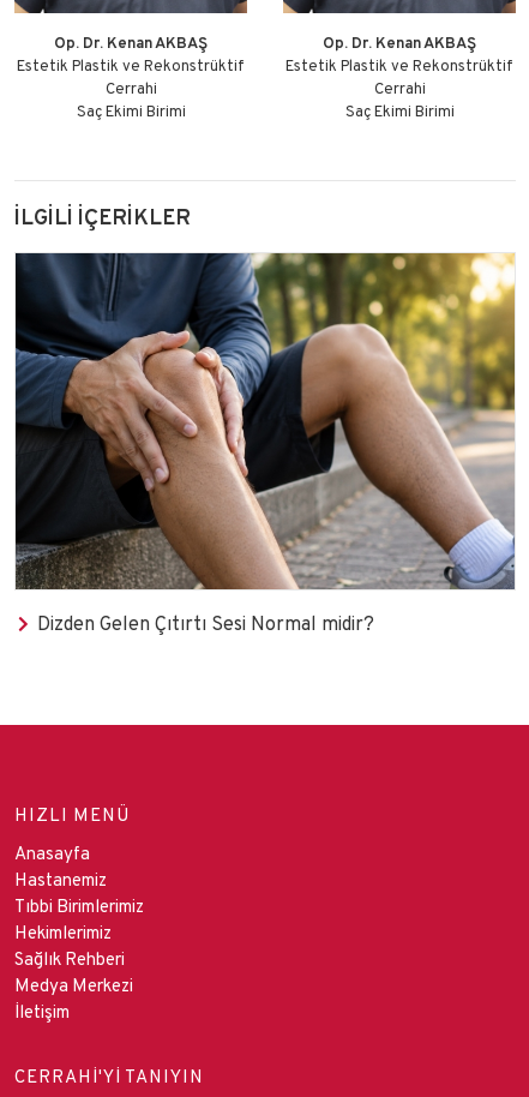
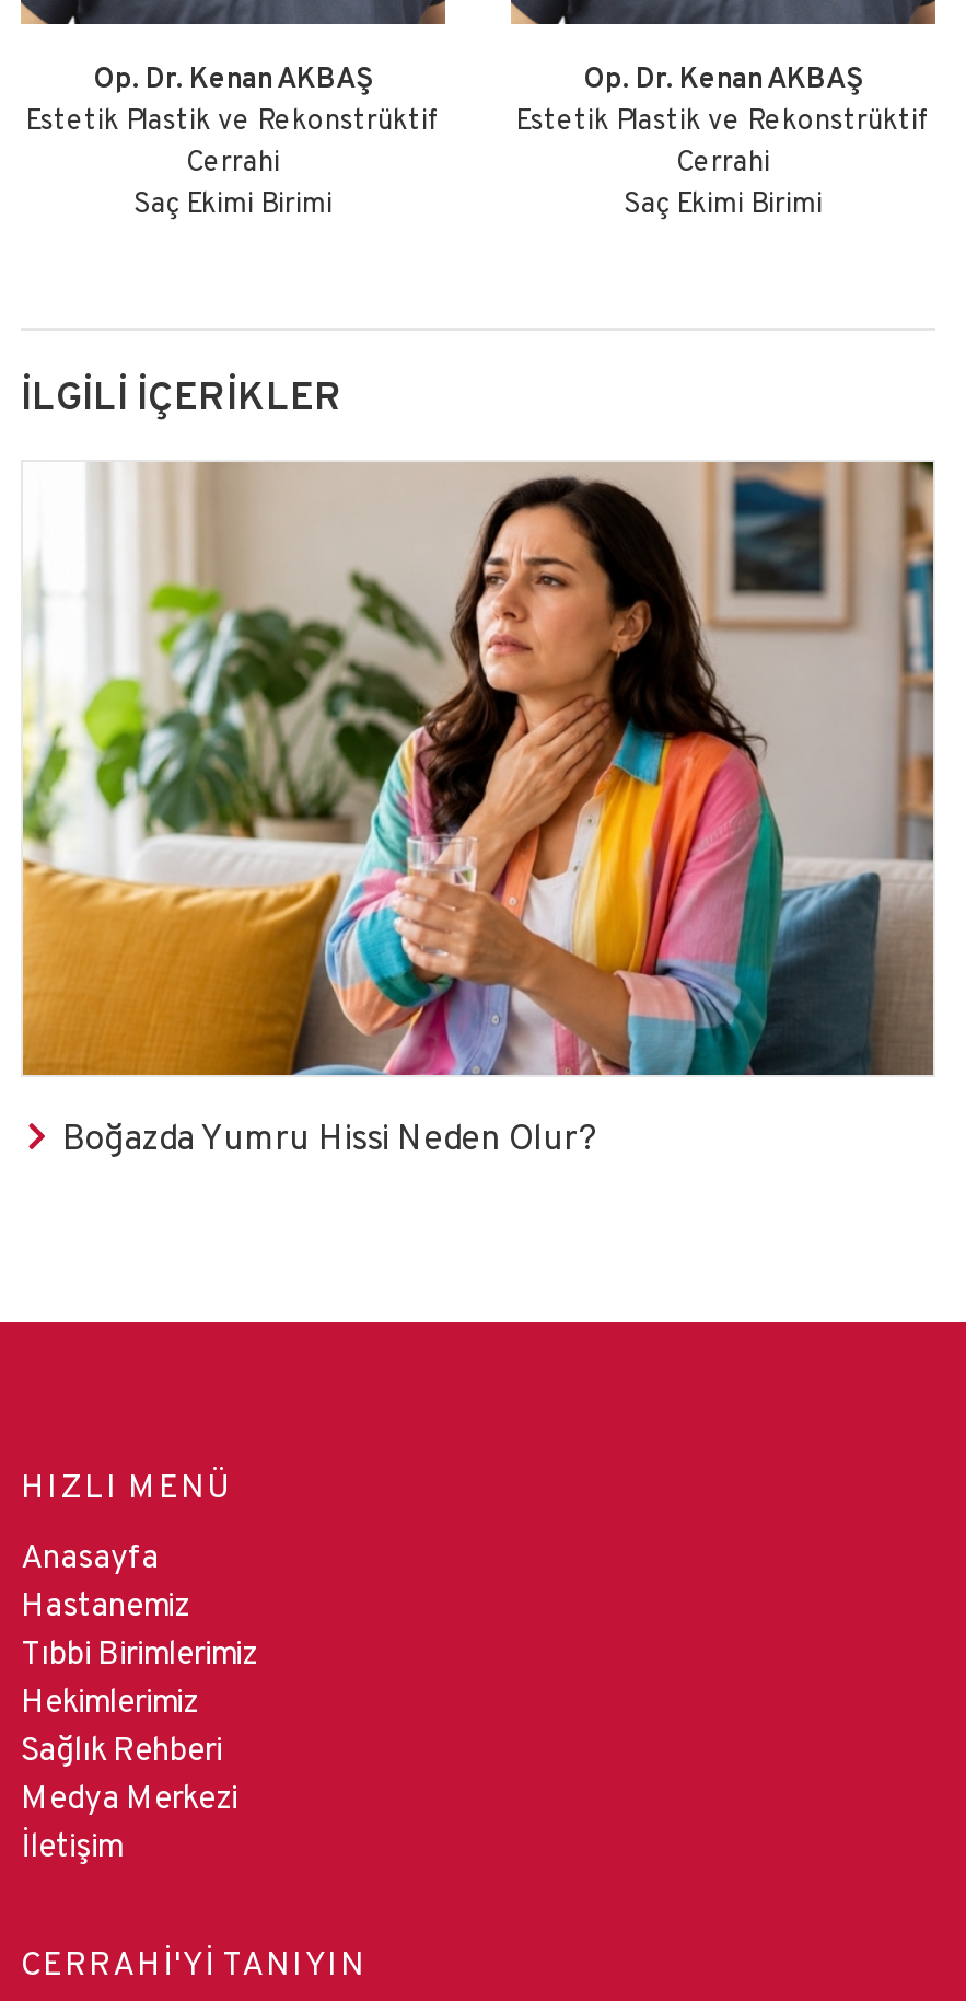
- [image]
- Dizden Gelen Çıtırtı Sesi Normal midir?
+ [image]
+ Boğazda Yumru Hissi Neden Olur?
